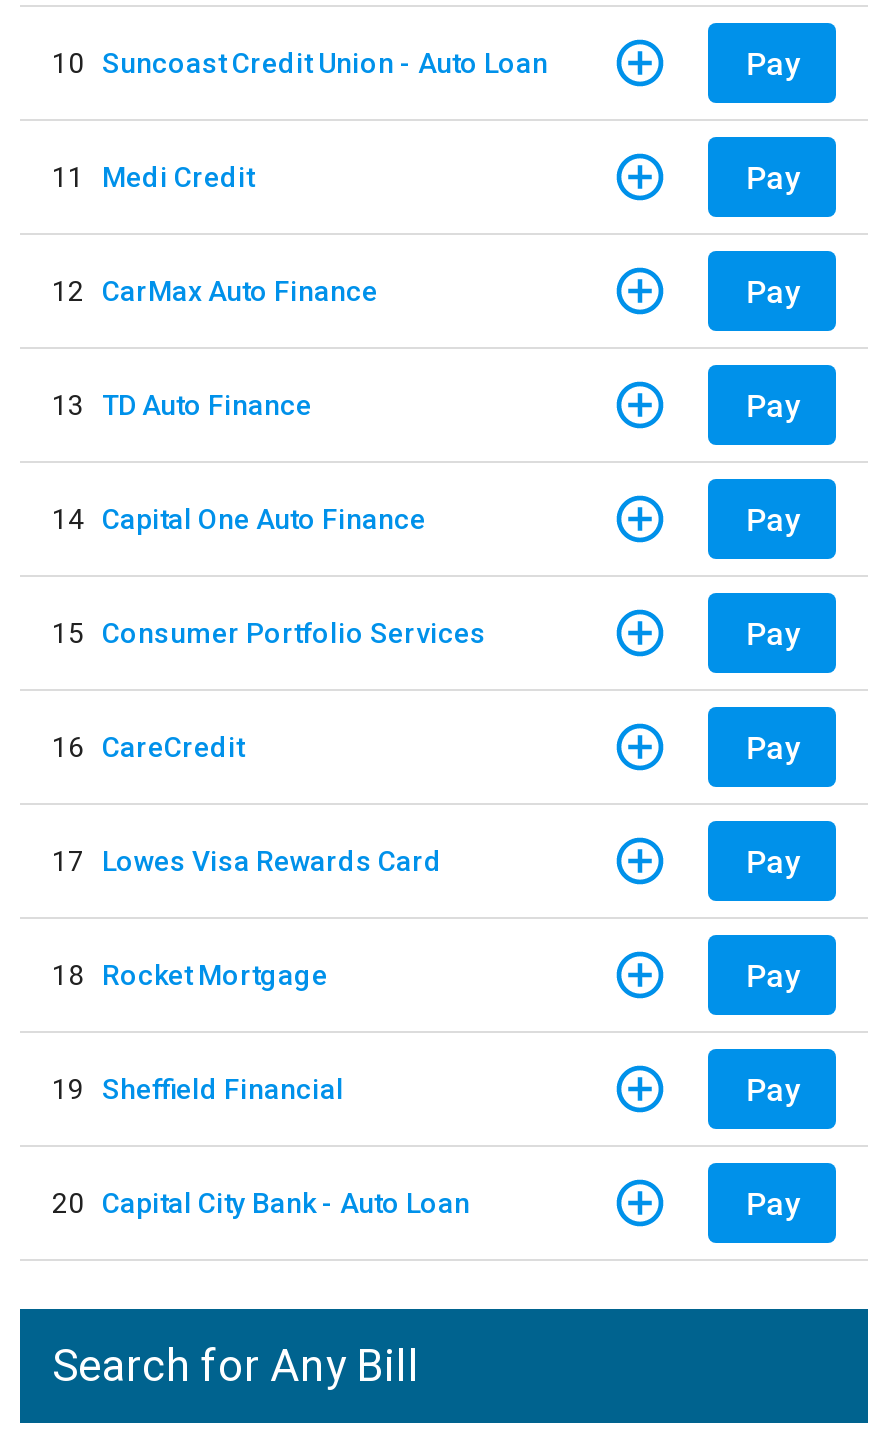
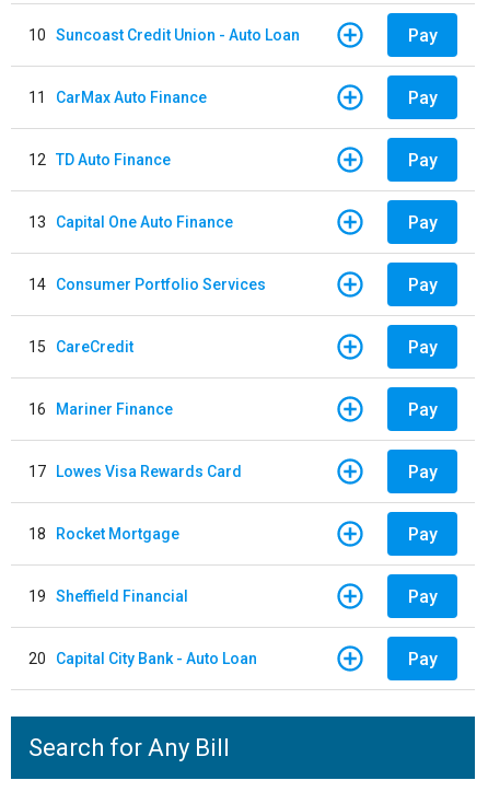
- 11 Medi Credit
+ 11 CarMax Auto Finance

- 12 CarMax Auto Finance
+ 12 TD Auto Finance

- 13 TD Auto Finance
+ 13 Capital One Auto Finance

- 14 Capital One Auto Finance
+ 14 Consumer Portfolio Services

- 15 Consumer Portfolio Services
+ 15 CareCredit

- 16 CareCredit
+ 16 Mariner Finance
